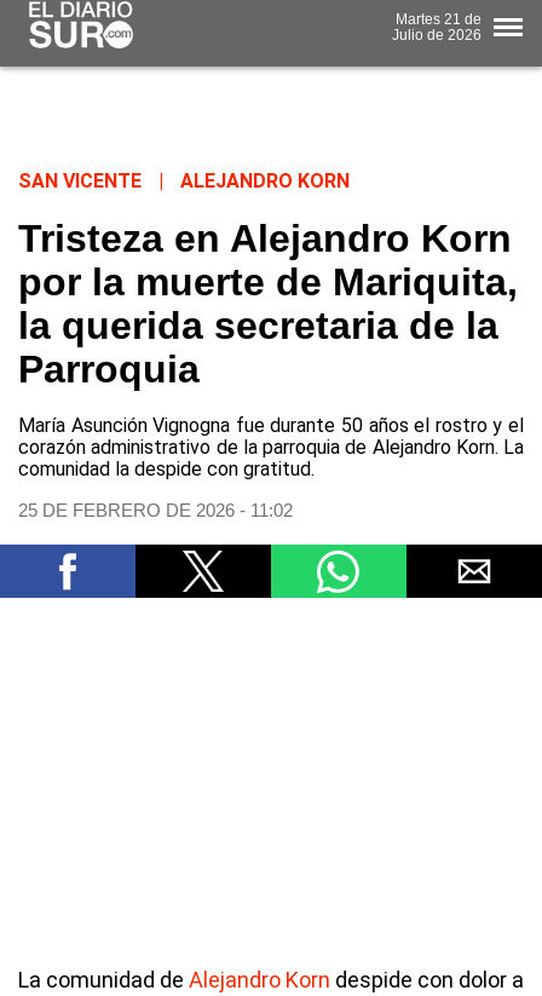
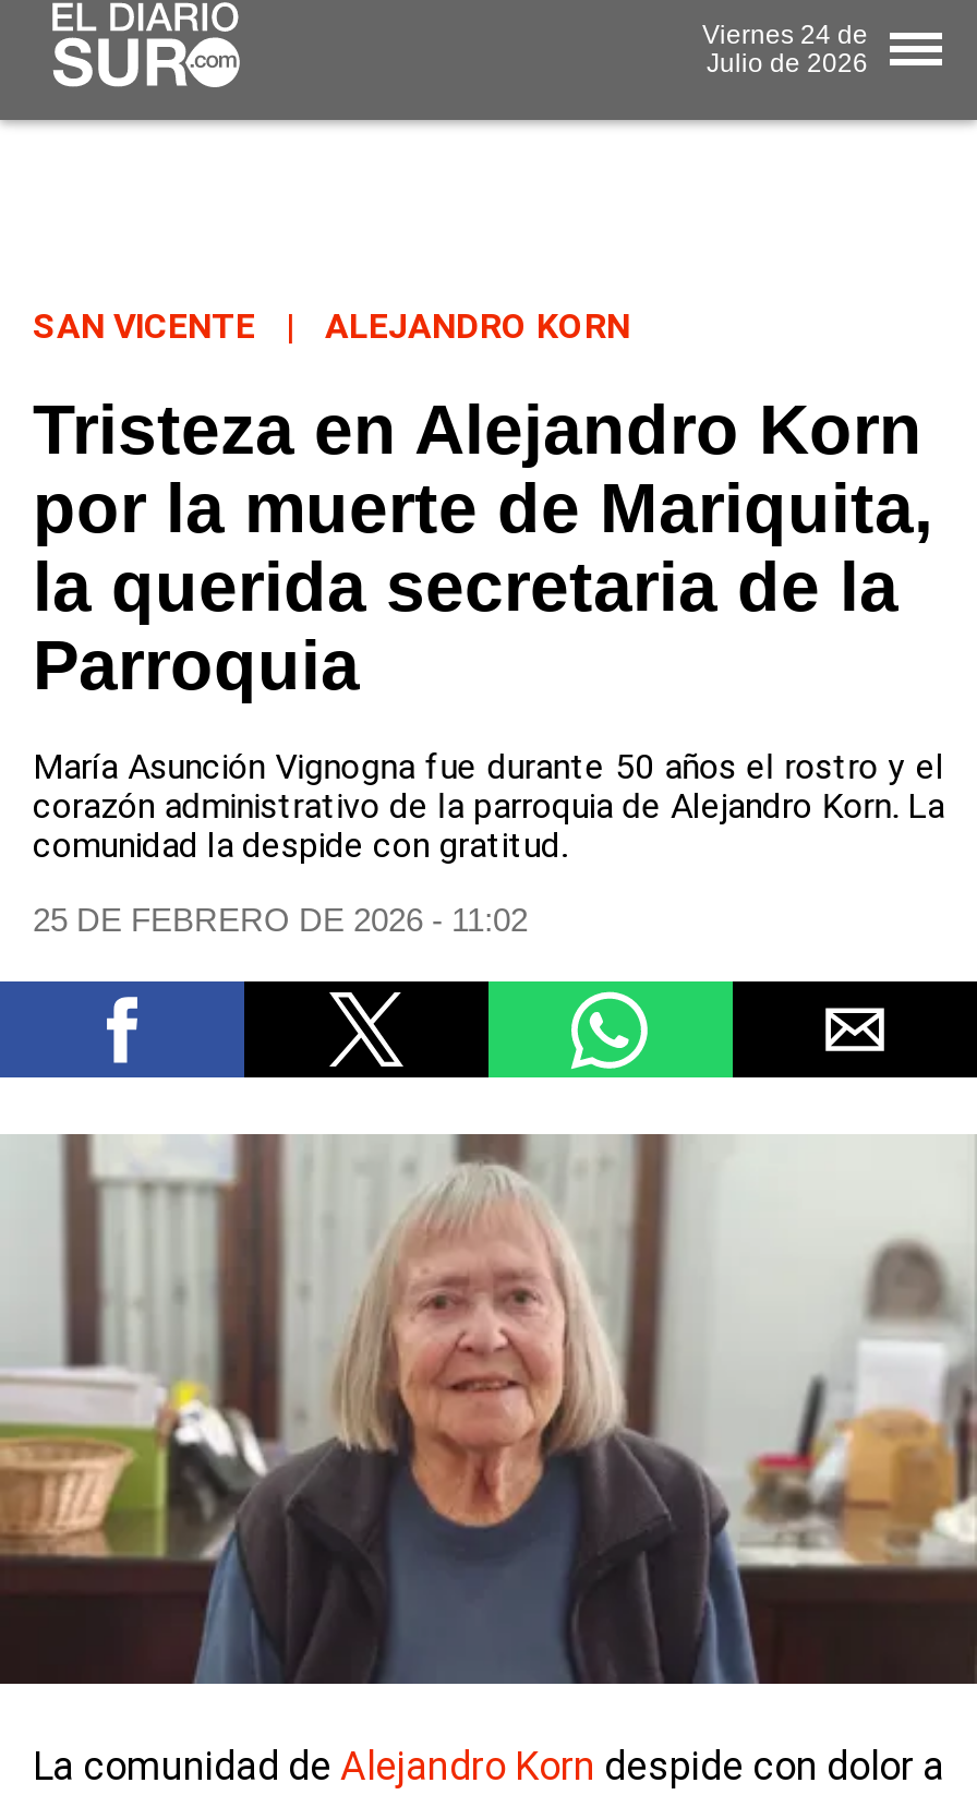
- Martes 21 de
+ Viernes 24 de

+ [image]
